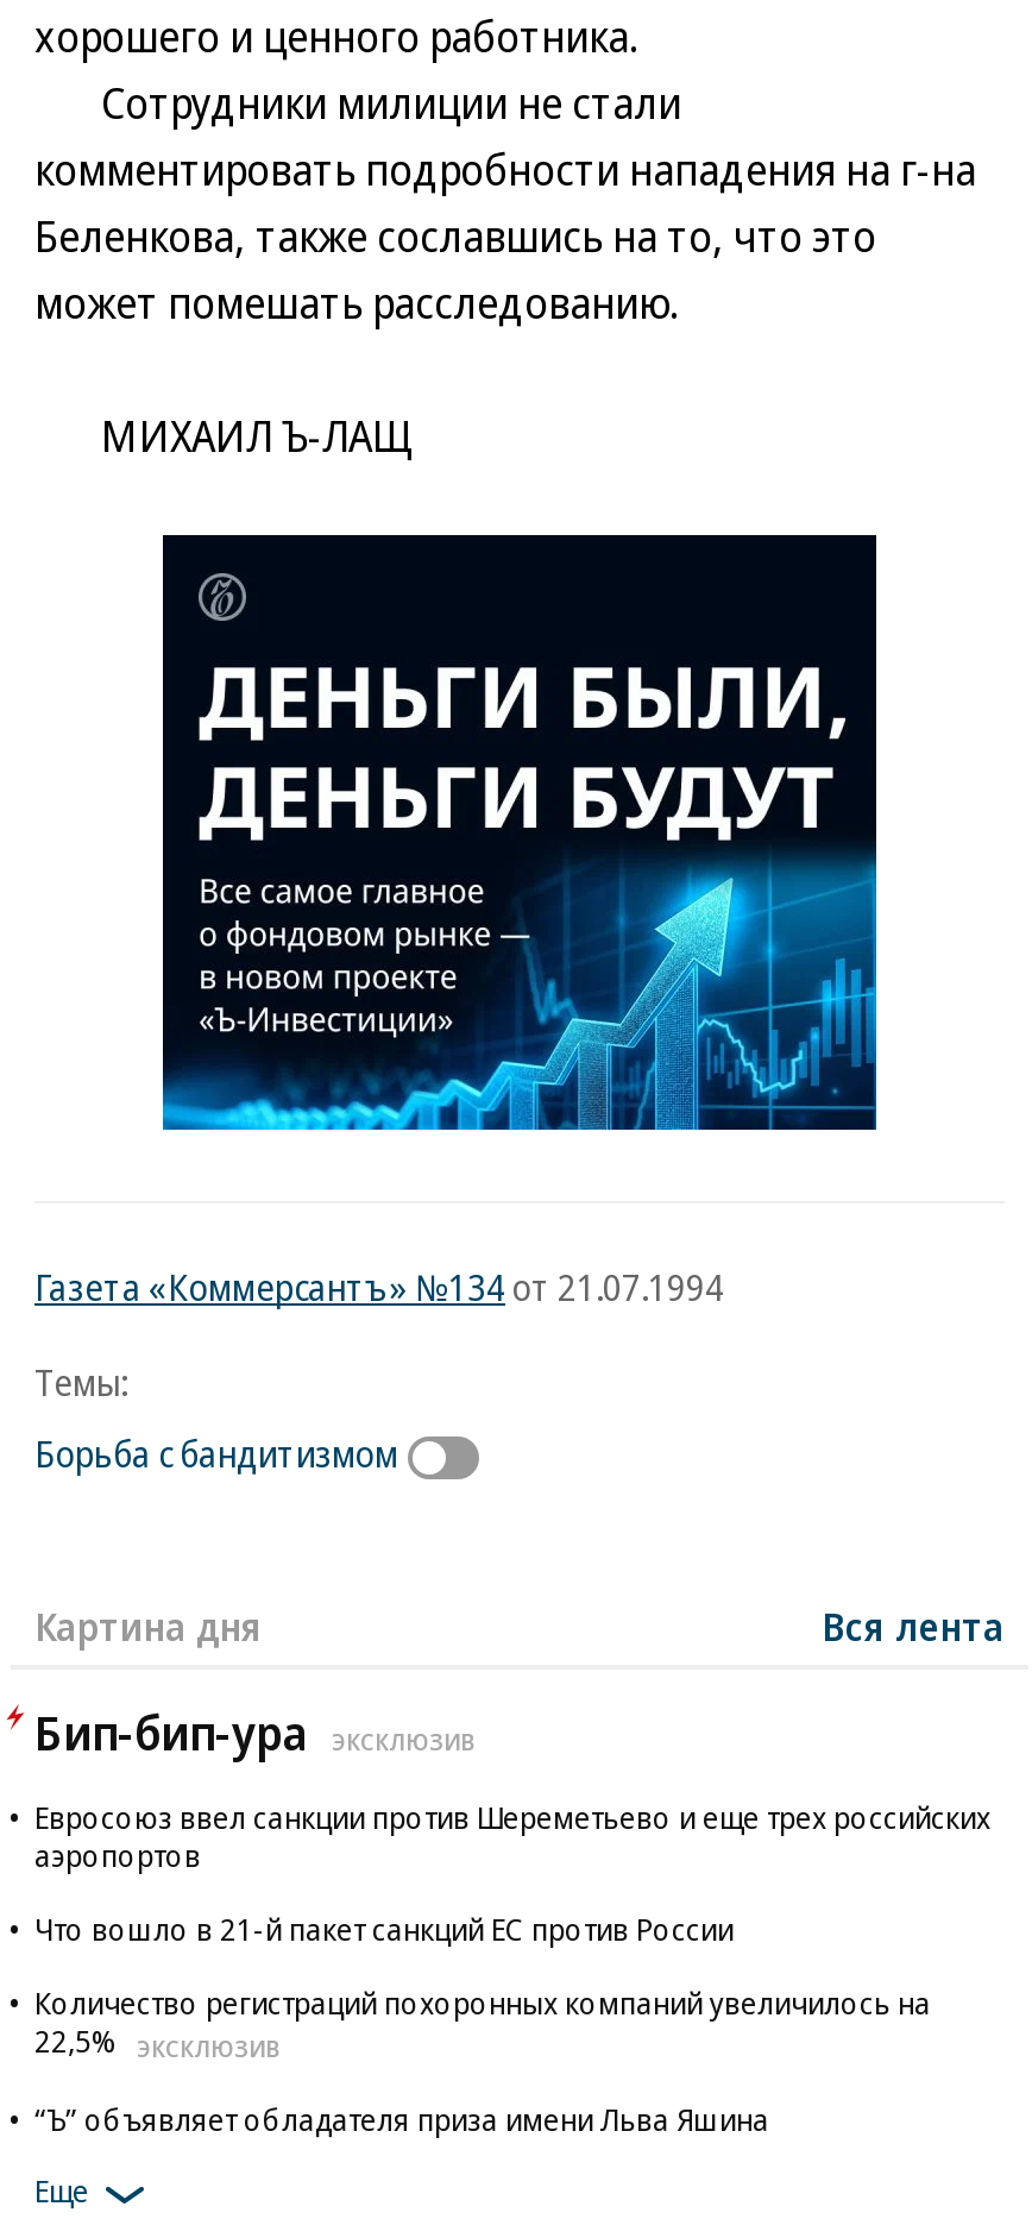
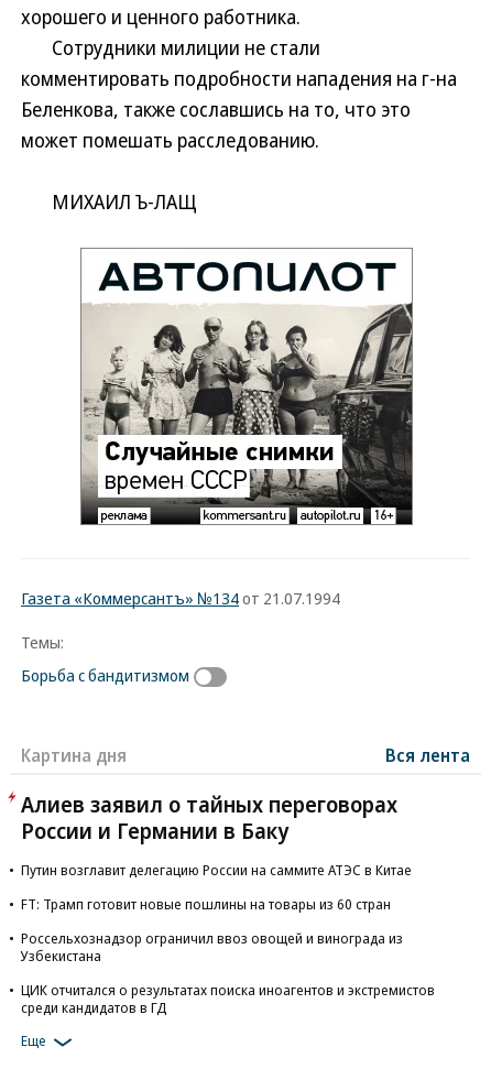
- [image]
+ [image]

- Бип-бип-ура
- ЭКСКЛЮЗИВ
+ Алиев заявил о тайных переговорах
+ России и Германии в Баку

- Евросоюз ввел санкции против Шереметьево и еще трех российских
- аэропортов
+ Путин возглавит делегацию России на саммите АТЭС в Китае

- Что вошло в 21-й пакет санкций ЕС против России
+ FT: Трамп готовит новые пошлины на товары из 60 стран

- Количество регистраций похоронных компаний увеличилось на
- 22,5% ЭКСКЛЮЗИВ
+ Россельхознадзор ограничил ввоз овощей и винограда из
+ Узбекистана

- “Ъ” объявляет обладателя приза имени Льва Яшина
+ ЦИК отчитался о результатах поиска иноагентов и экстремистов
+ среди кандидатов в ГД
